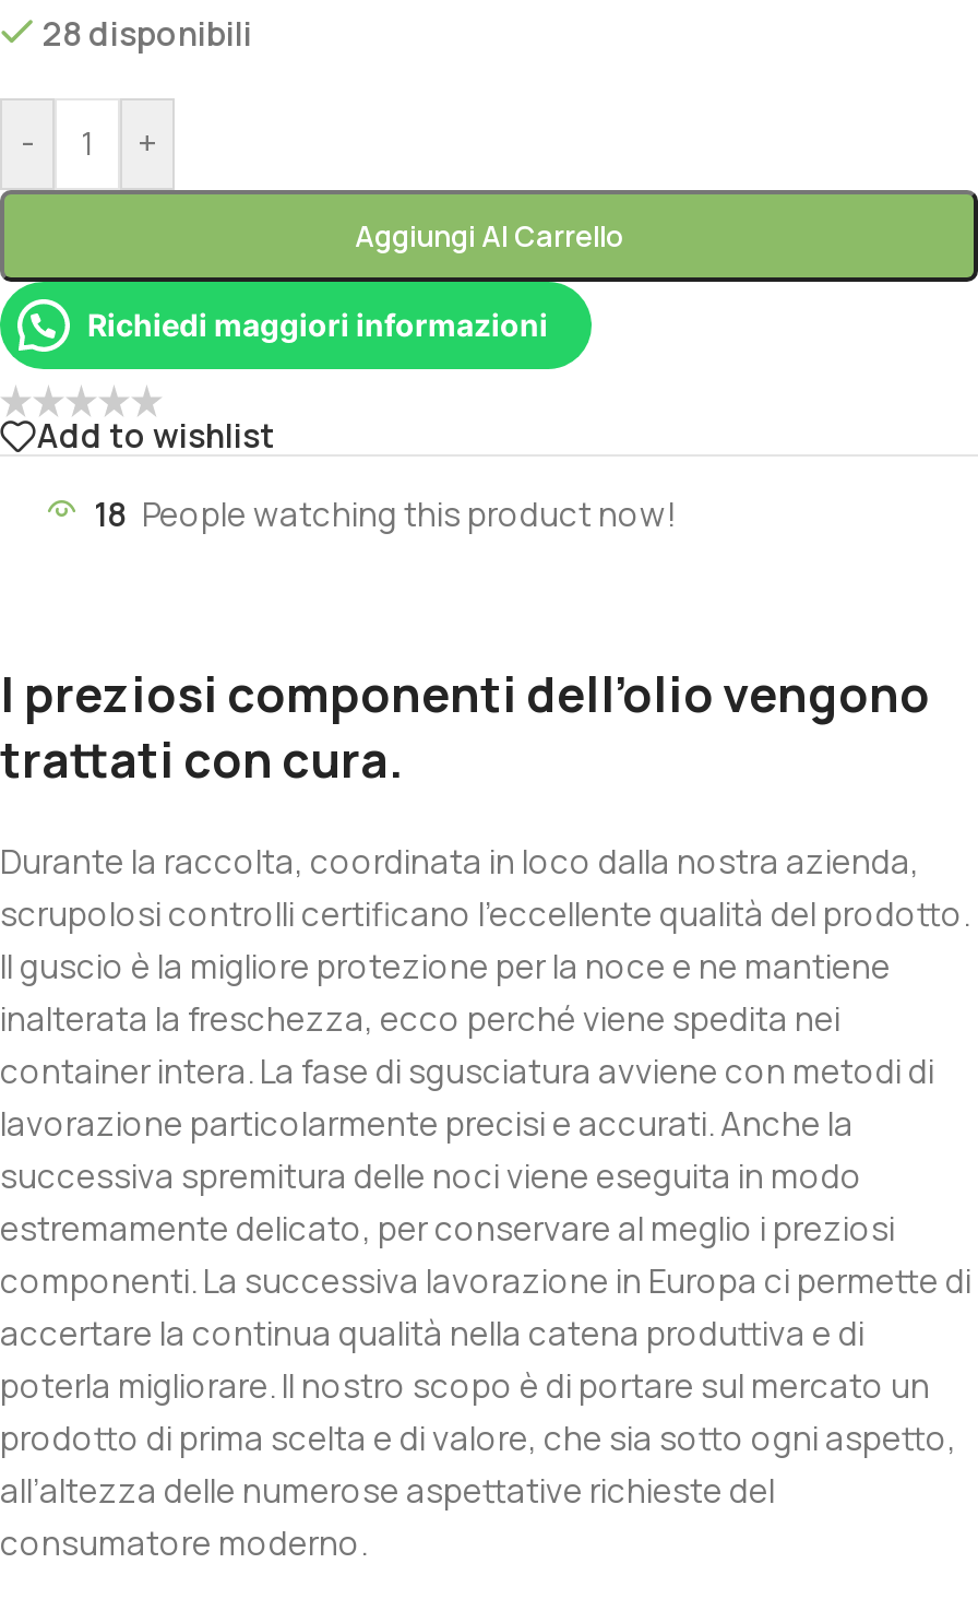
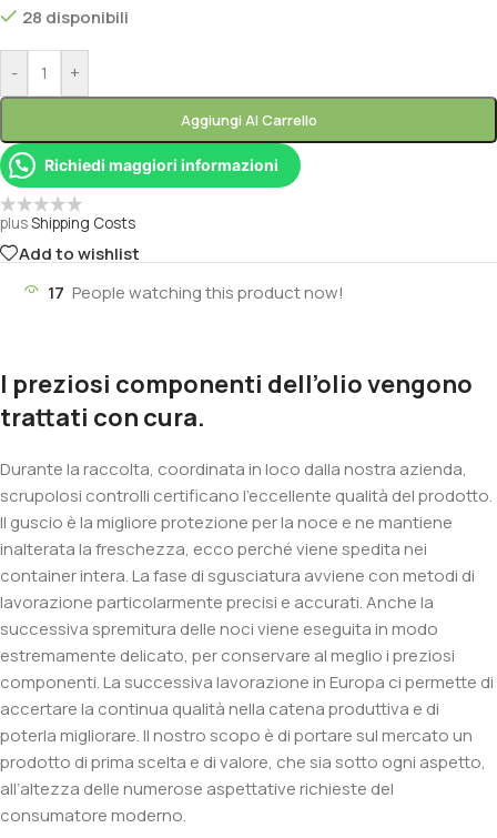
+ plus Shipping Costs

- 18 People watching this product now!
+ 17 People watching this product now!
